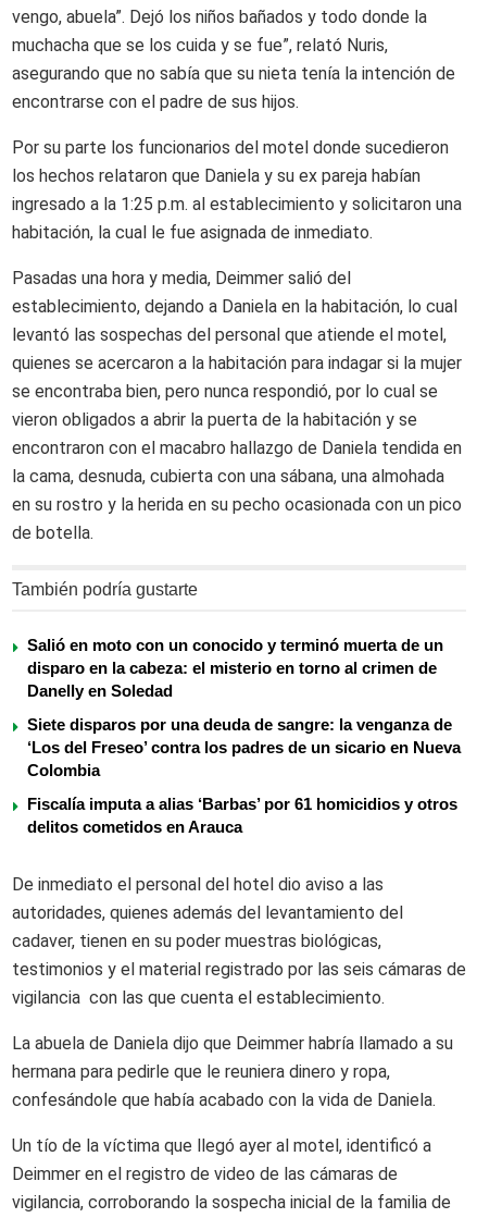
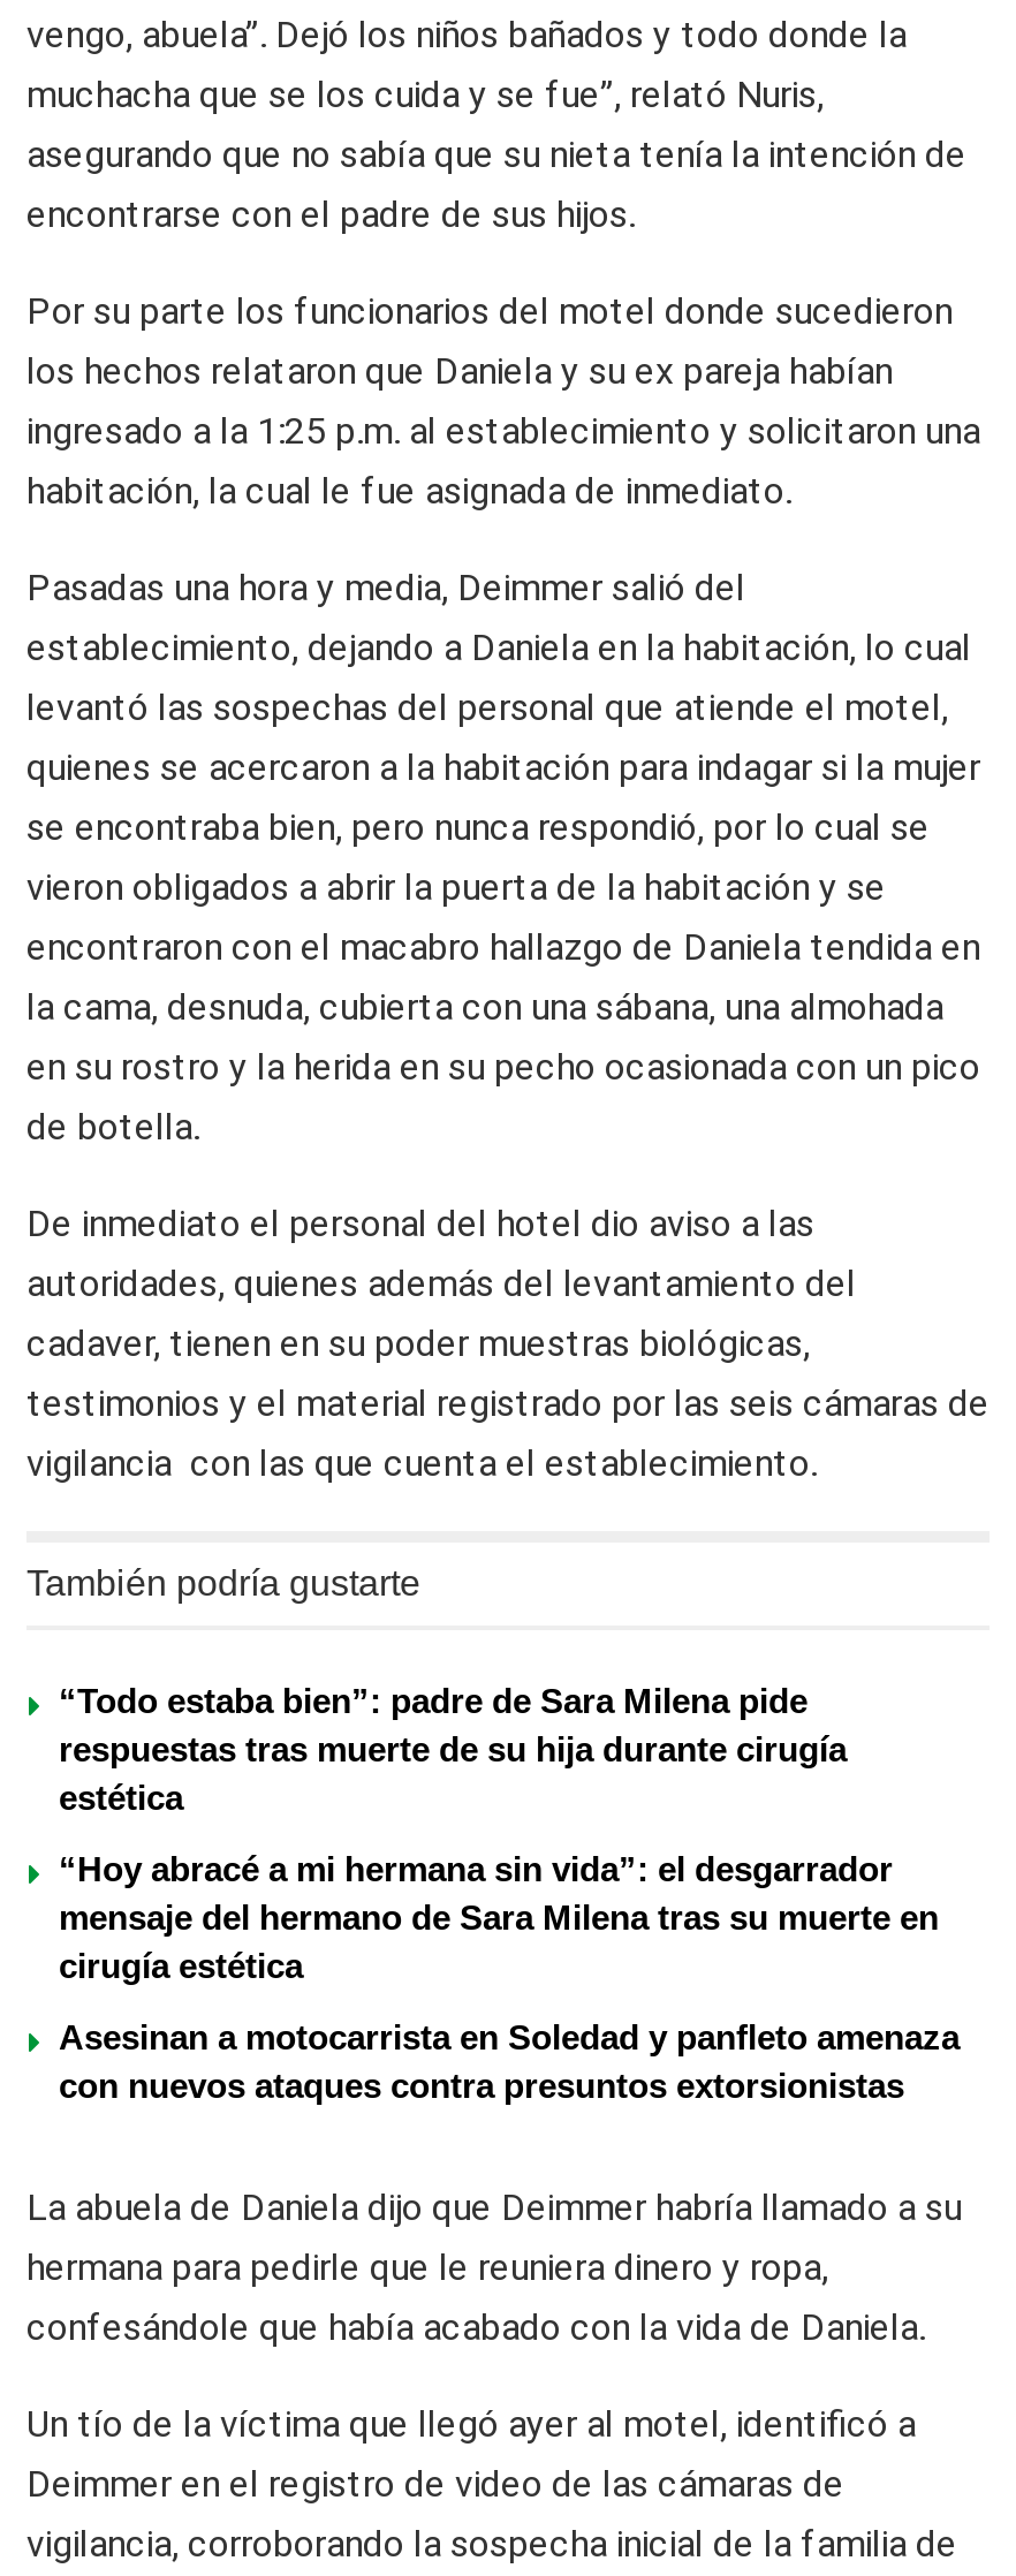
moved down: También podría gustarte

- Salió en moto con un conocido y terminó muerta de un
- disparo en la cabeza: el misterio en torno al crimen de
- Danelly en Soledad
- Siete disparos por una deuda de sangre: la venganza de
- ‘Los del Freseo’ contra los padres de un sicario en Nueva
- Colombia
- Fiscalía imputa a alias ‘Barbas’ por 61 homicidios y otros
- delitos cometidos en Arauca

moved up: De inmediato el personal del hotel dio aviso a las | autoridades, quienes además del levantamiento del | cadaver, tienen en su poder muestras biológicas, | testimonios y el material registrado por las seis cámaras de | vigilancia con las que cuenta el establecimiento.

+ “Todo estaba bien”: padre de Sara Milena pide
+ respuestas tras muerte de su hija durante cirugía
+ estética
+ “Hoy abracé a mi hermana sin vida”: el desgarrador
+ mensaje del hermano de Sara Milena tras su muerte en
+ cirugía estética
+ Asesinan a motocarrista en Soledad y panfleto amenaza
+ con nuevos ataques contra presuntos extorsionistas
